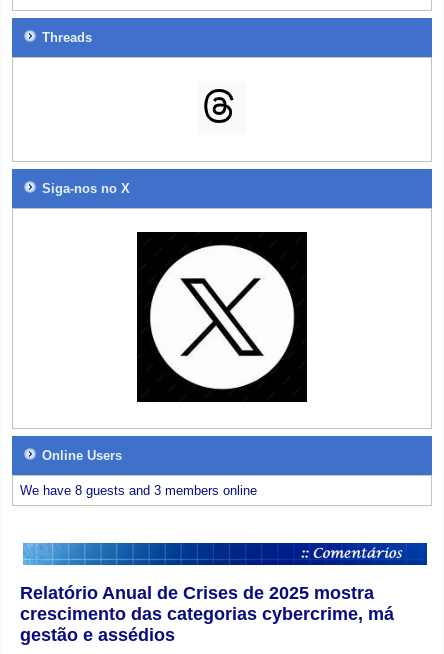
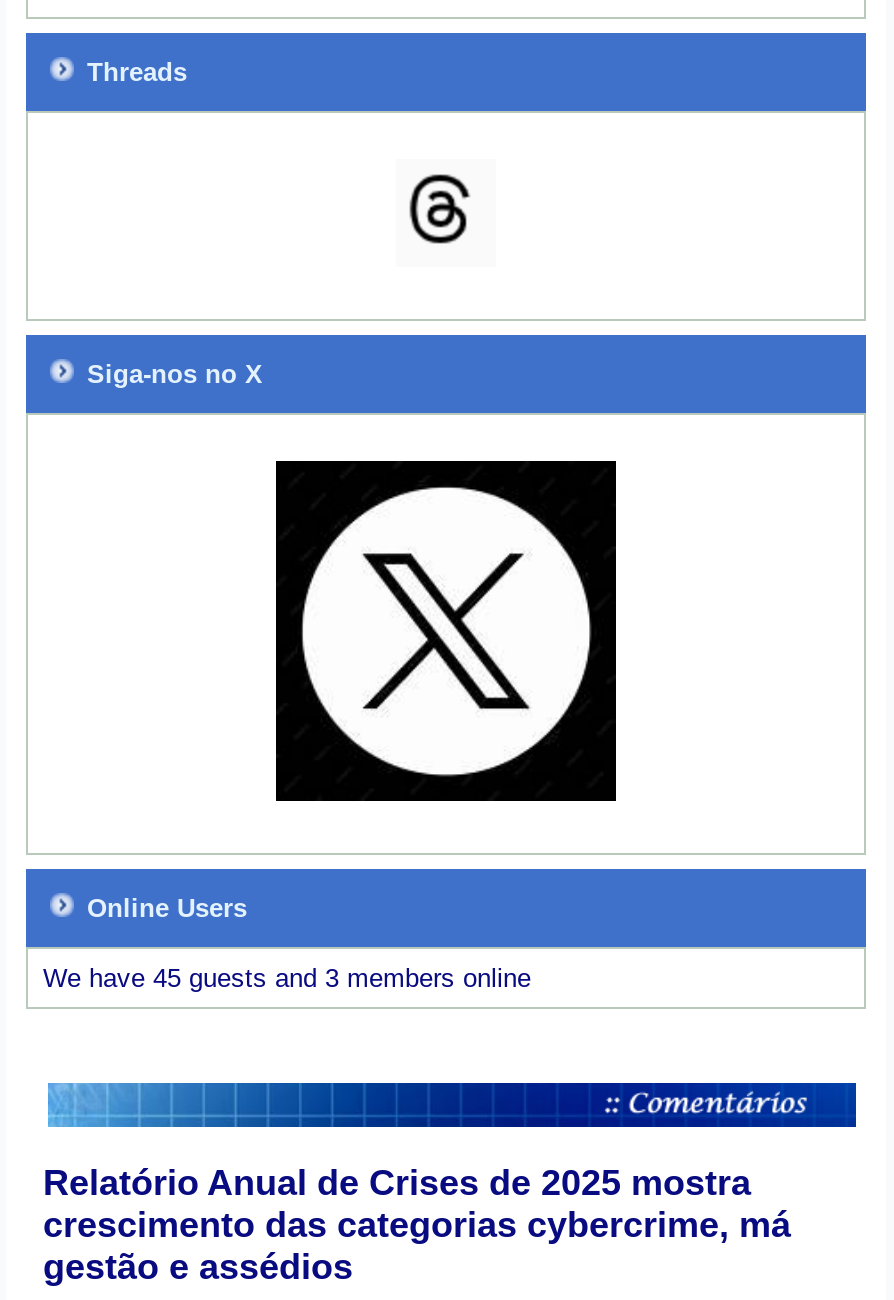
- We have 8 guests and 3 members online
+ We have 45 guests and 3 members online
